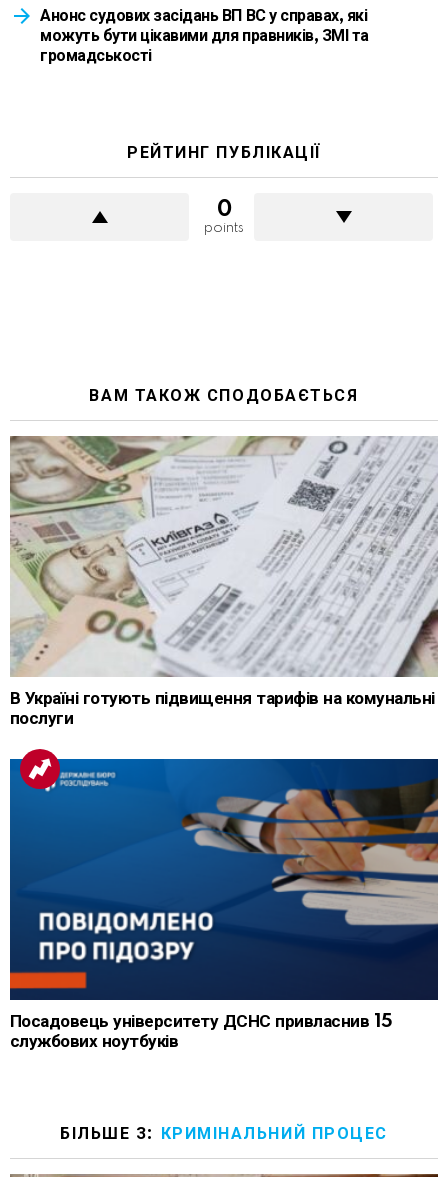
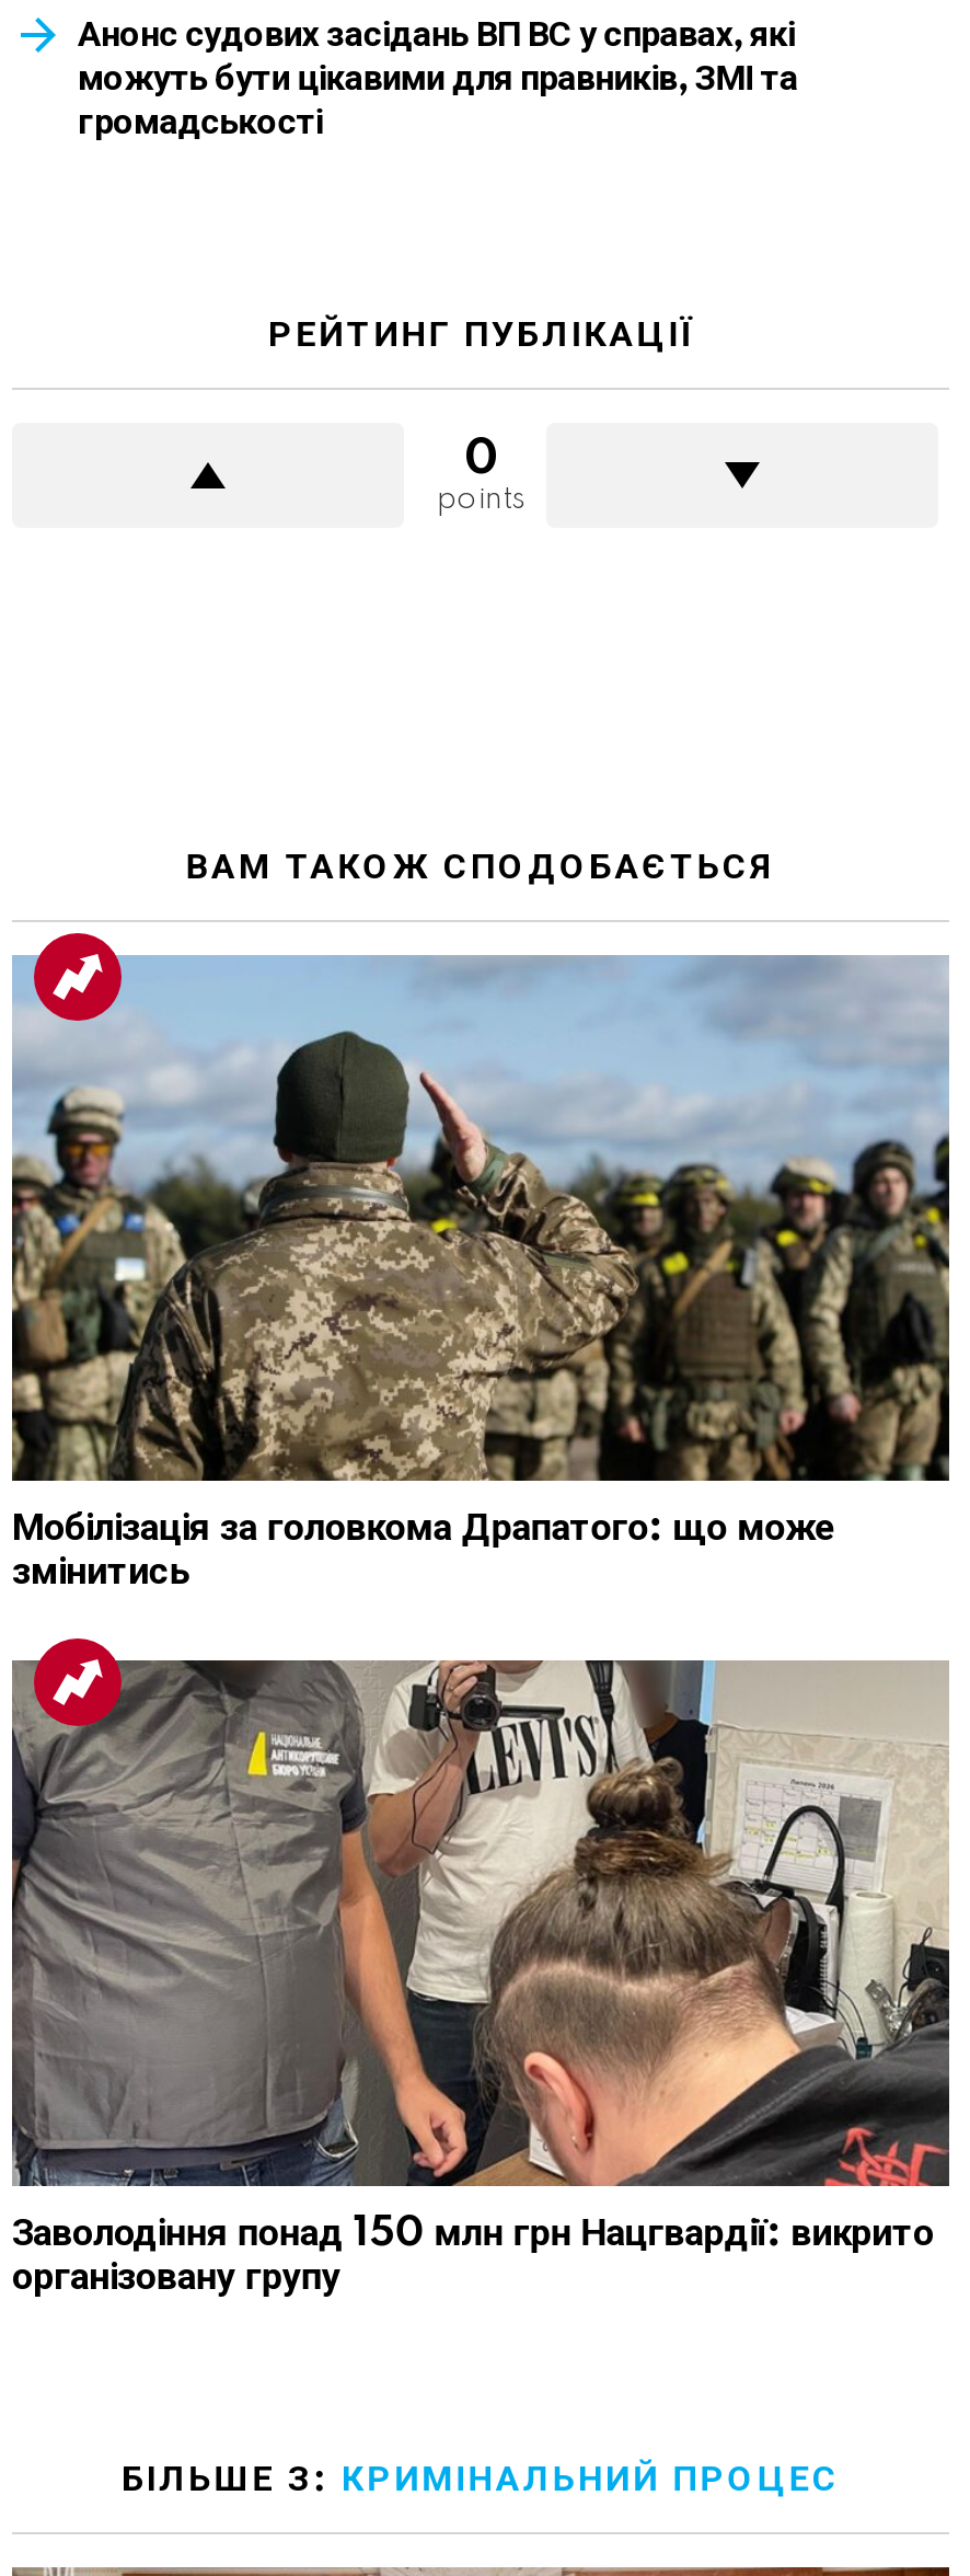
- [image]
- В Україні готують підвищення тарифів на комунальні
- послуги
+ [image]
+ Мобілізація за головкома Драпатого: що може
+ змінитись

- [image]
- Посадовець університету ДСНС привласнив 15
- службових ноутбуків
+ [image]
+ Заволодіння понад 150 млн грн Нацгвардії: викрито
+ організовану групу
